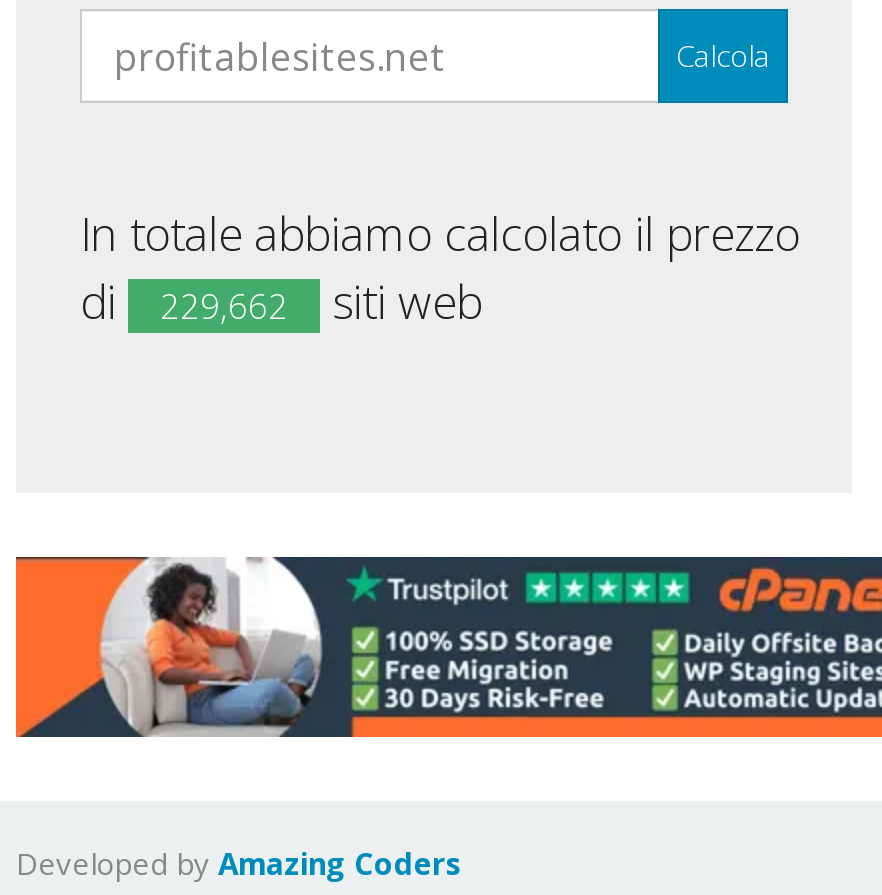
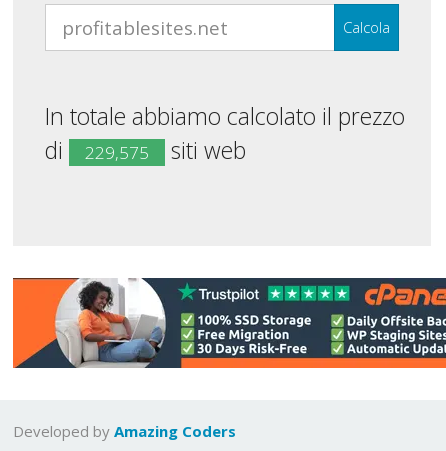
- di 229,662 siti web
+ di 229,575 siti web
